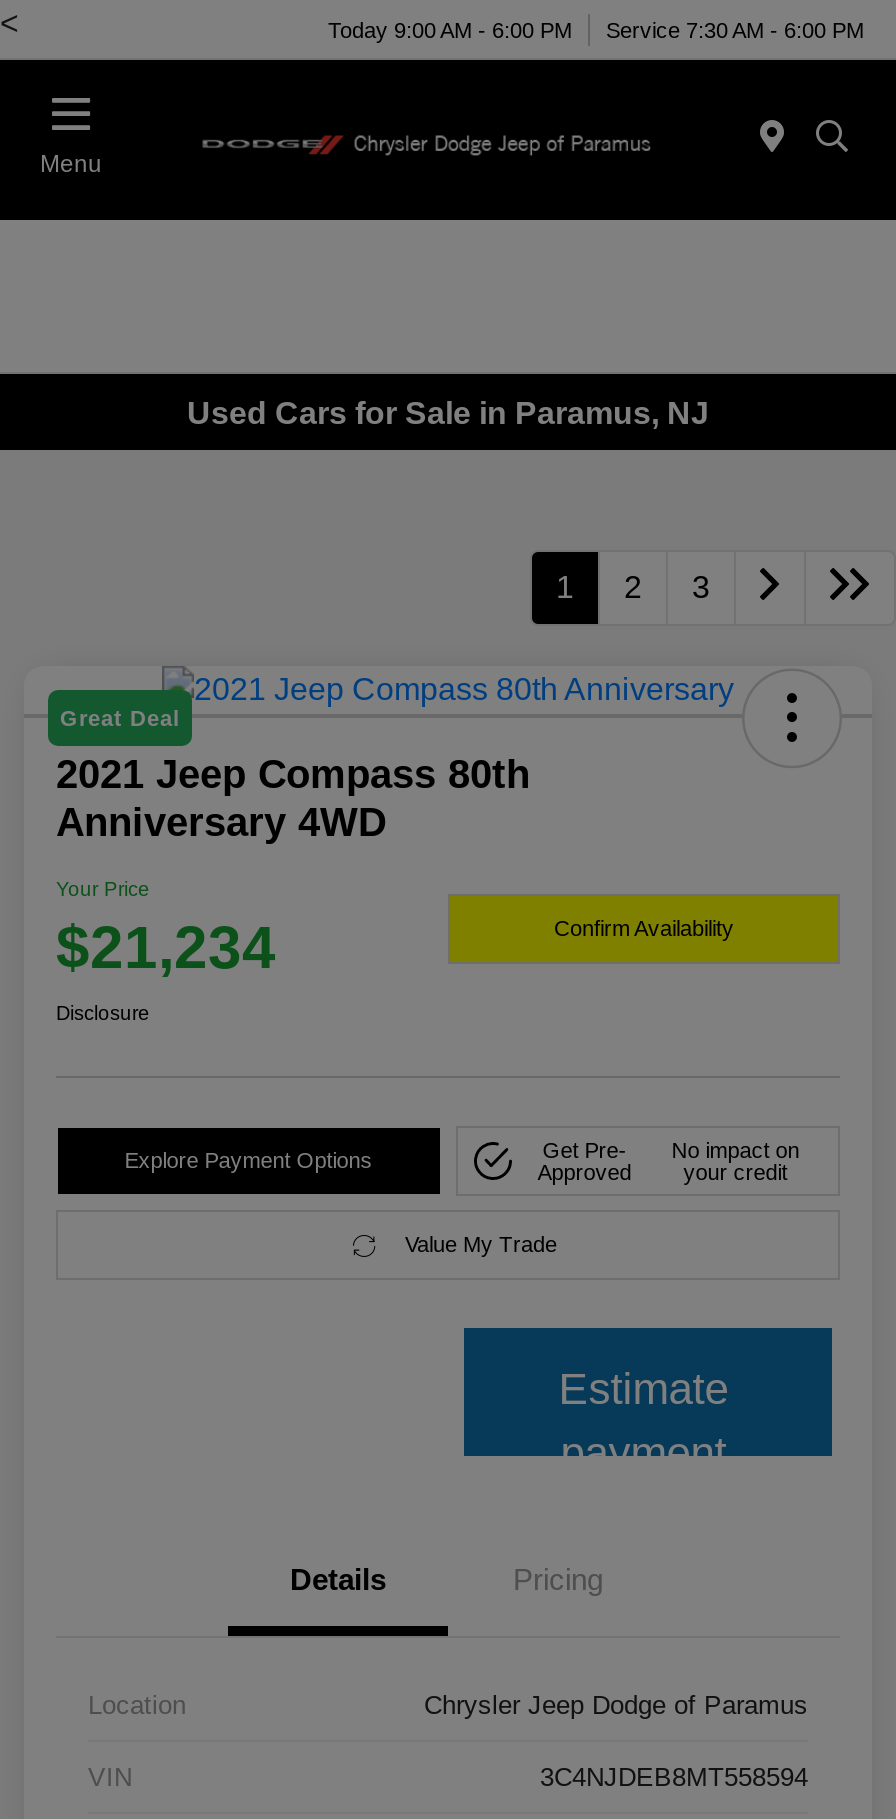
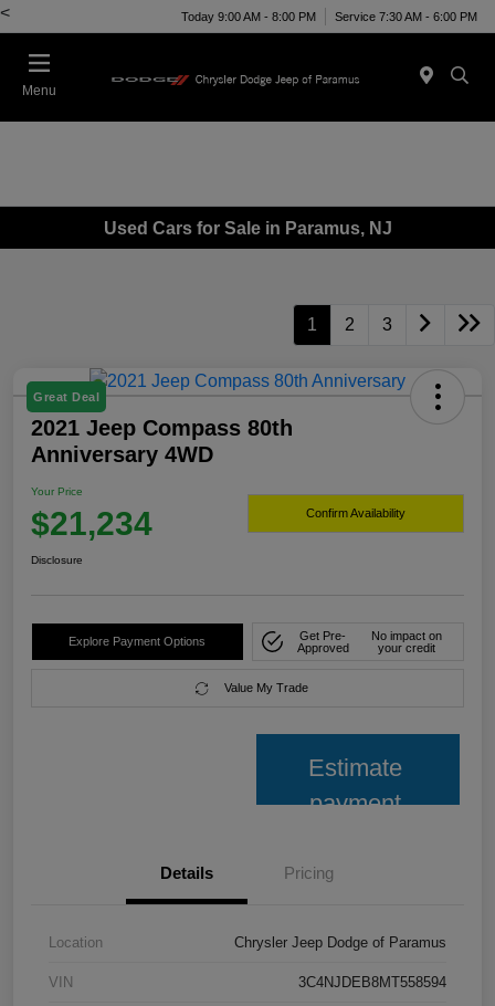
- Today 9:00 AM - 6:00 PM Service 7:30 AM - 6:00 PM
+ Today 9:00 AM - 8:00 PM Service 7:30 AM - 6:00 PM
